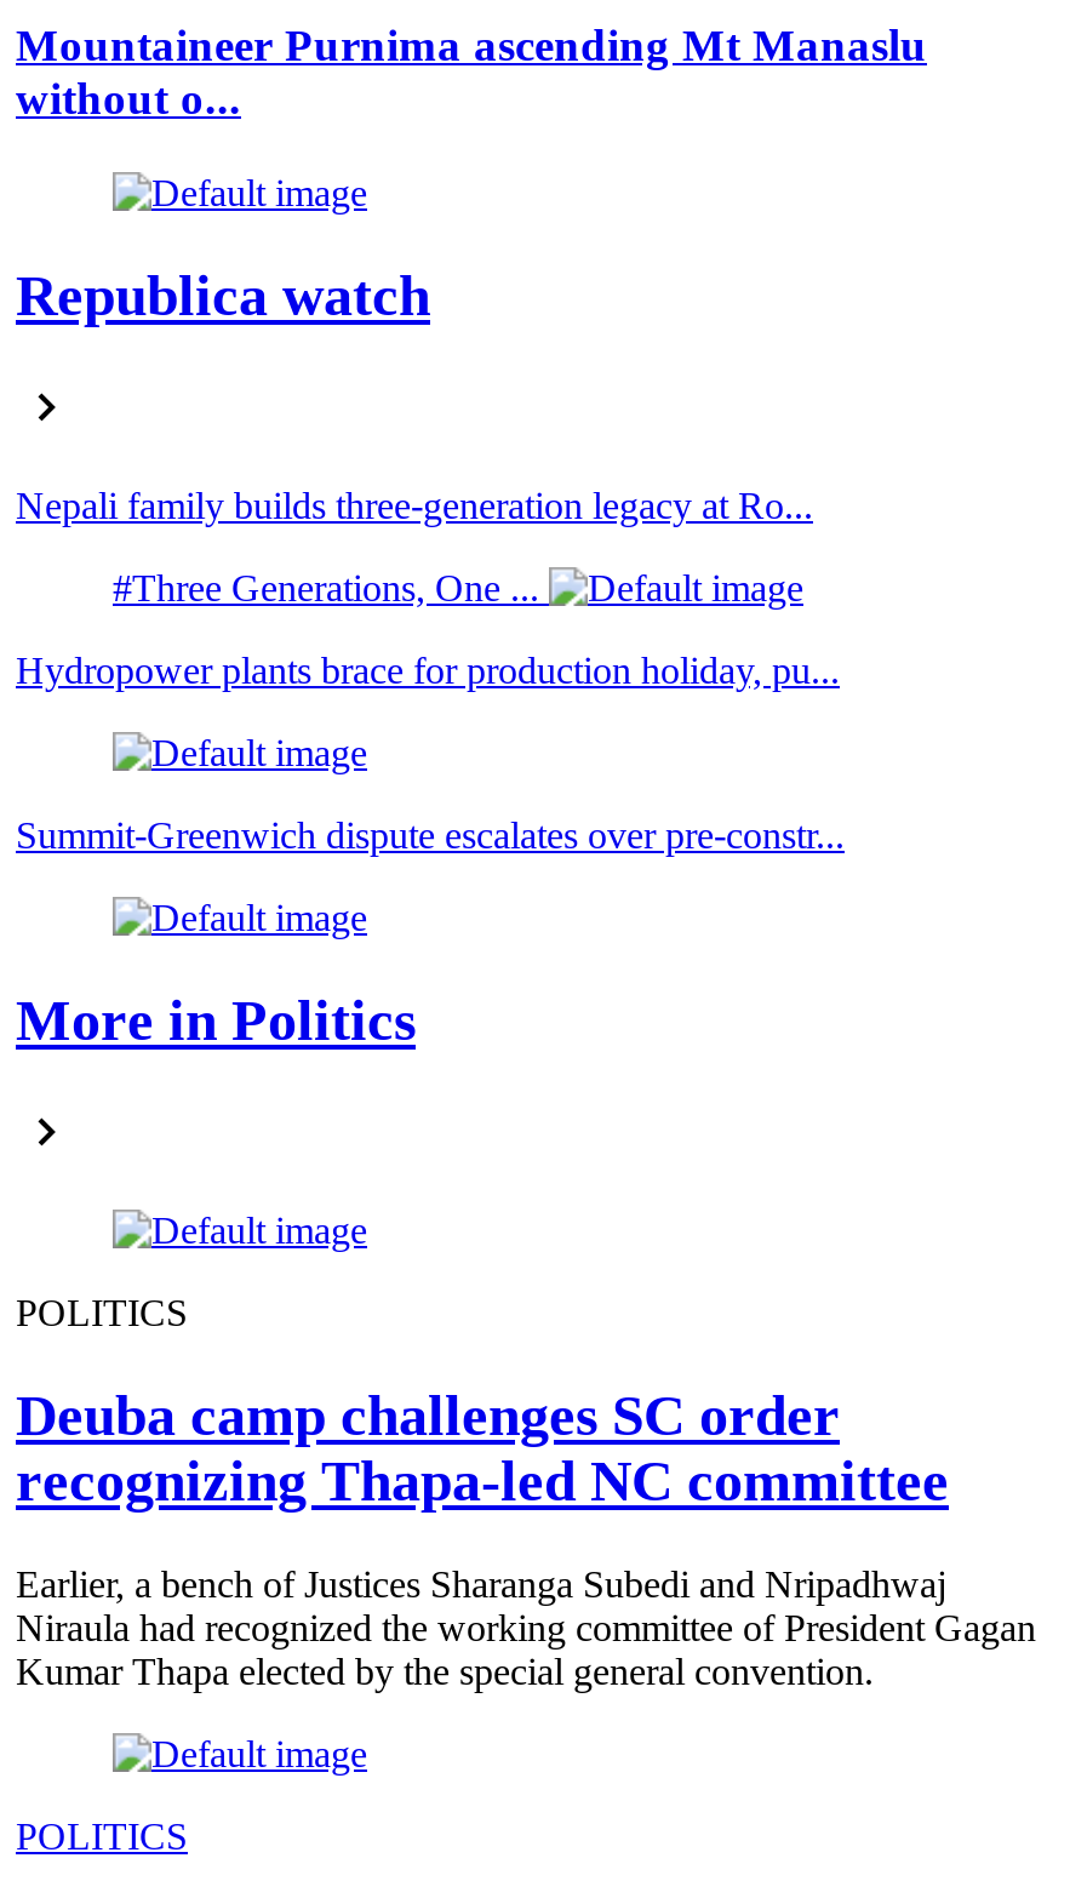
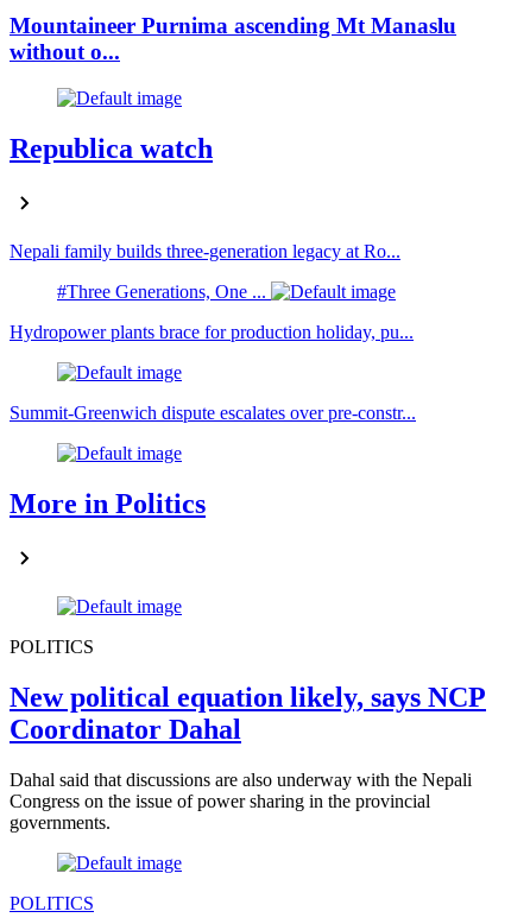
- Deuba camp challenges SC order
- recognizing Thapa-led NC committee
+ New political equation likely, says NCP
+ Coordinator Dahal

- Earlier, a bench of Justices Sharanga Subedi and Nripadhwaj
- Niraula had recognized the working committee of President Gagan
- Kumar Thapa elected by the special general convention.
+ Dahal said that discussions are also underway with the Nepali
+ Congress on the issue of power sharing in the provincial
+ governments.
